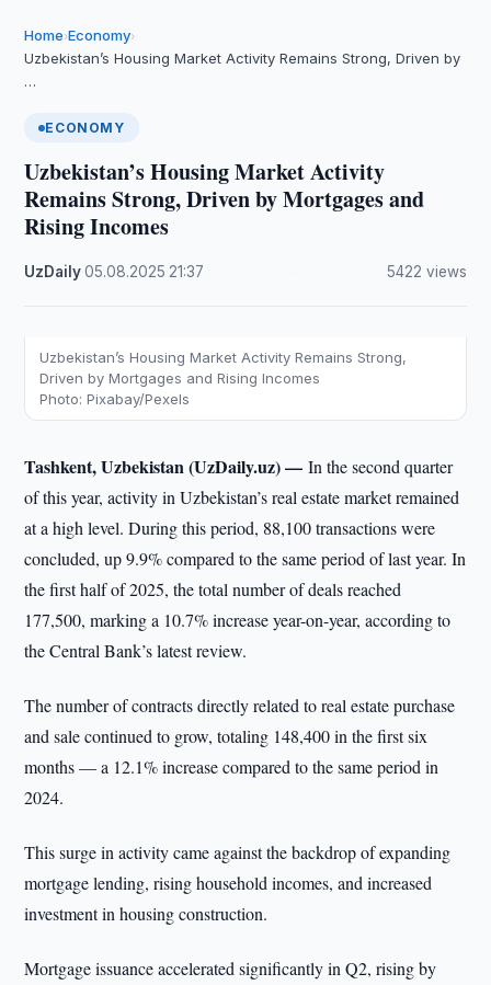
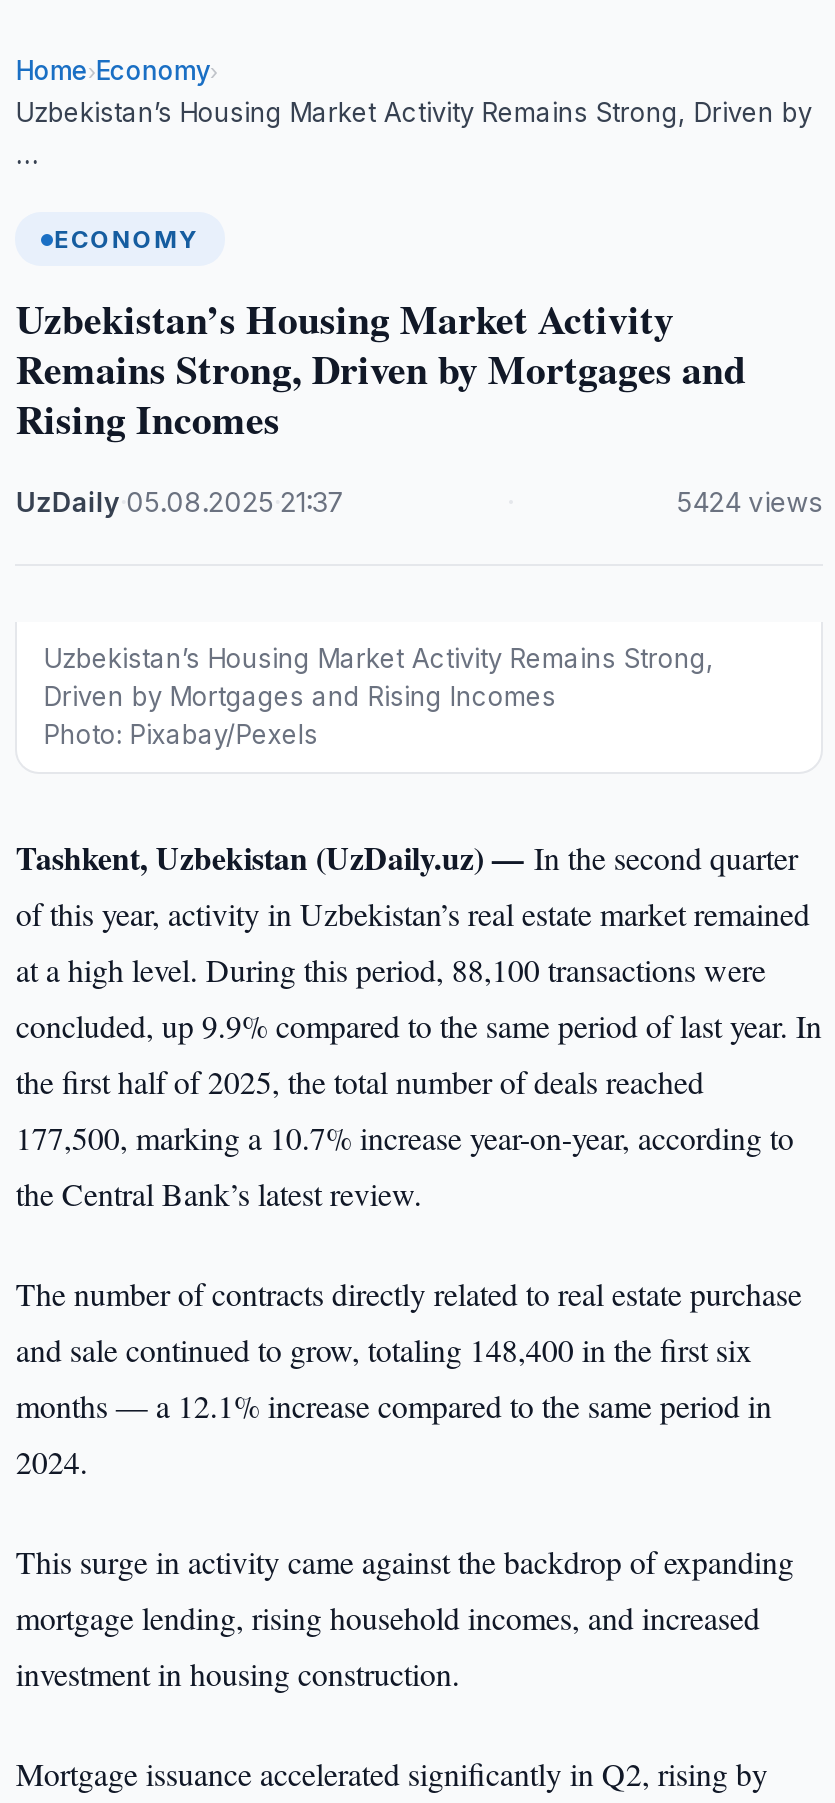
- 5422 views
+ 5424 views
